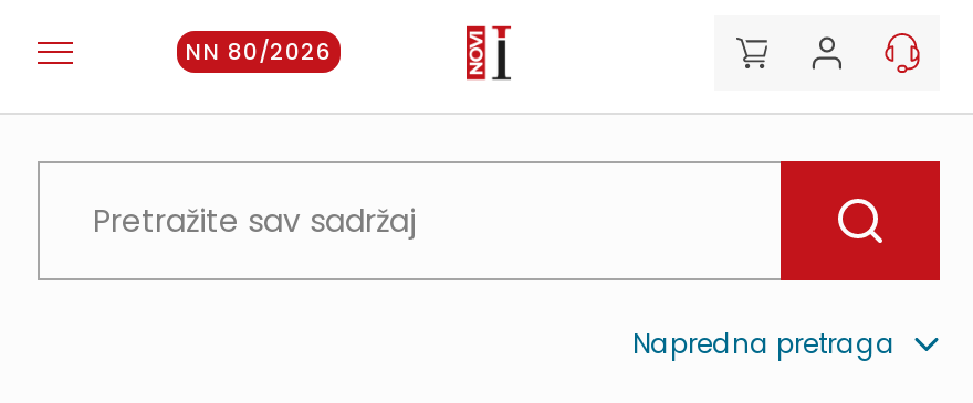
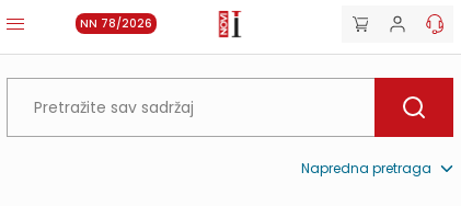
- NN 80/2026
+ NN 78/2026
